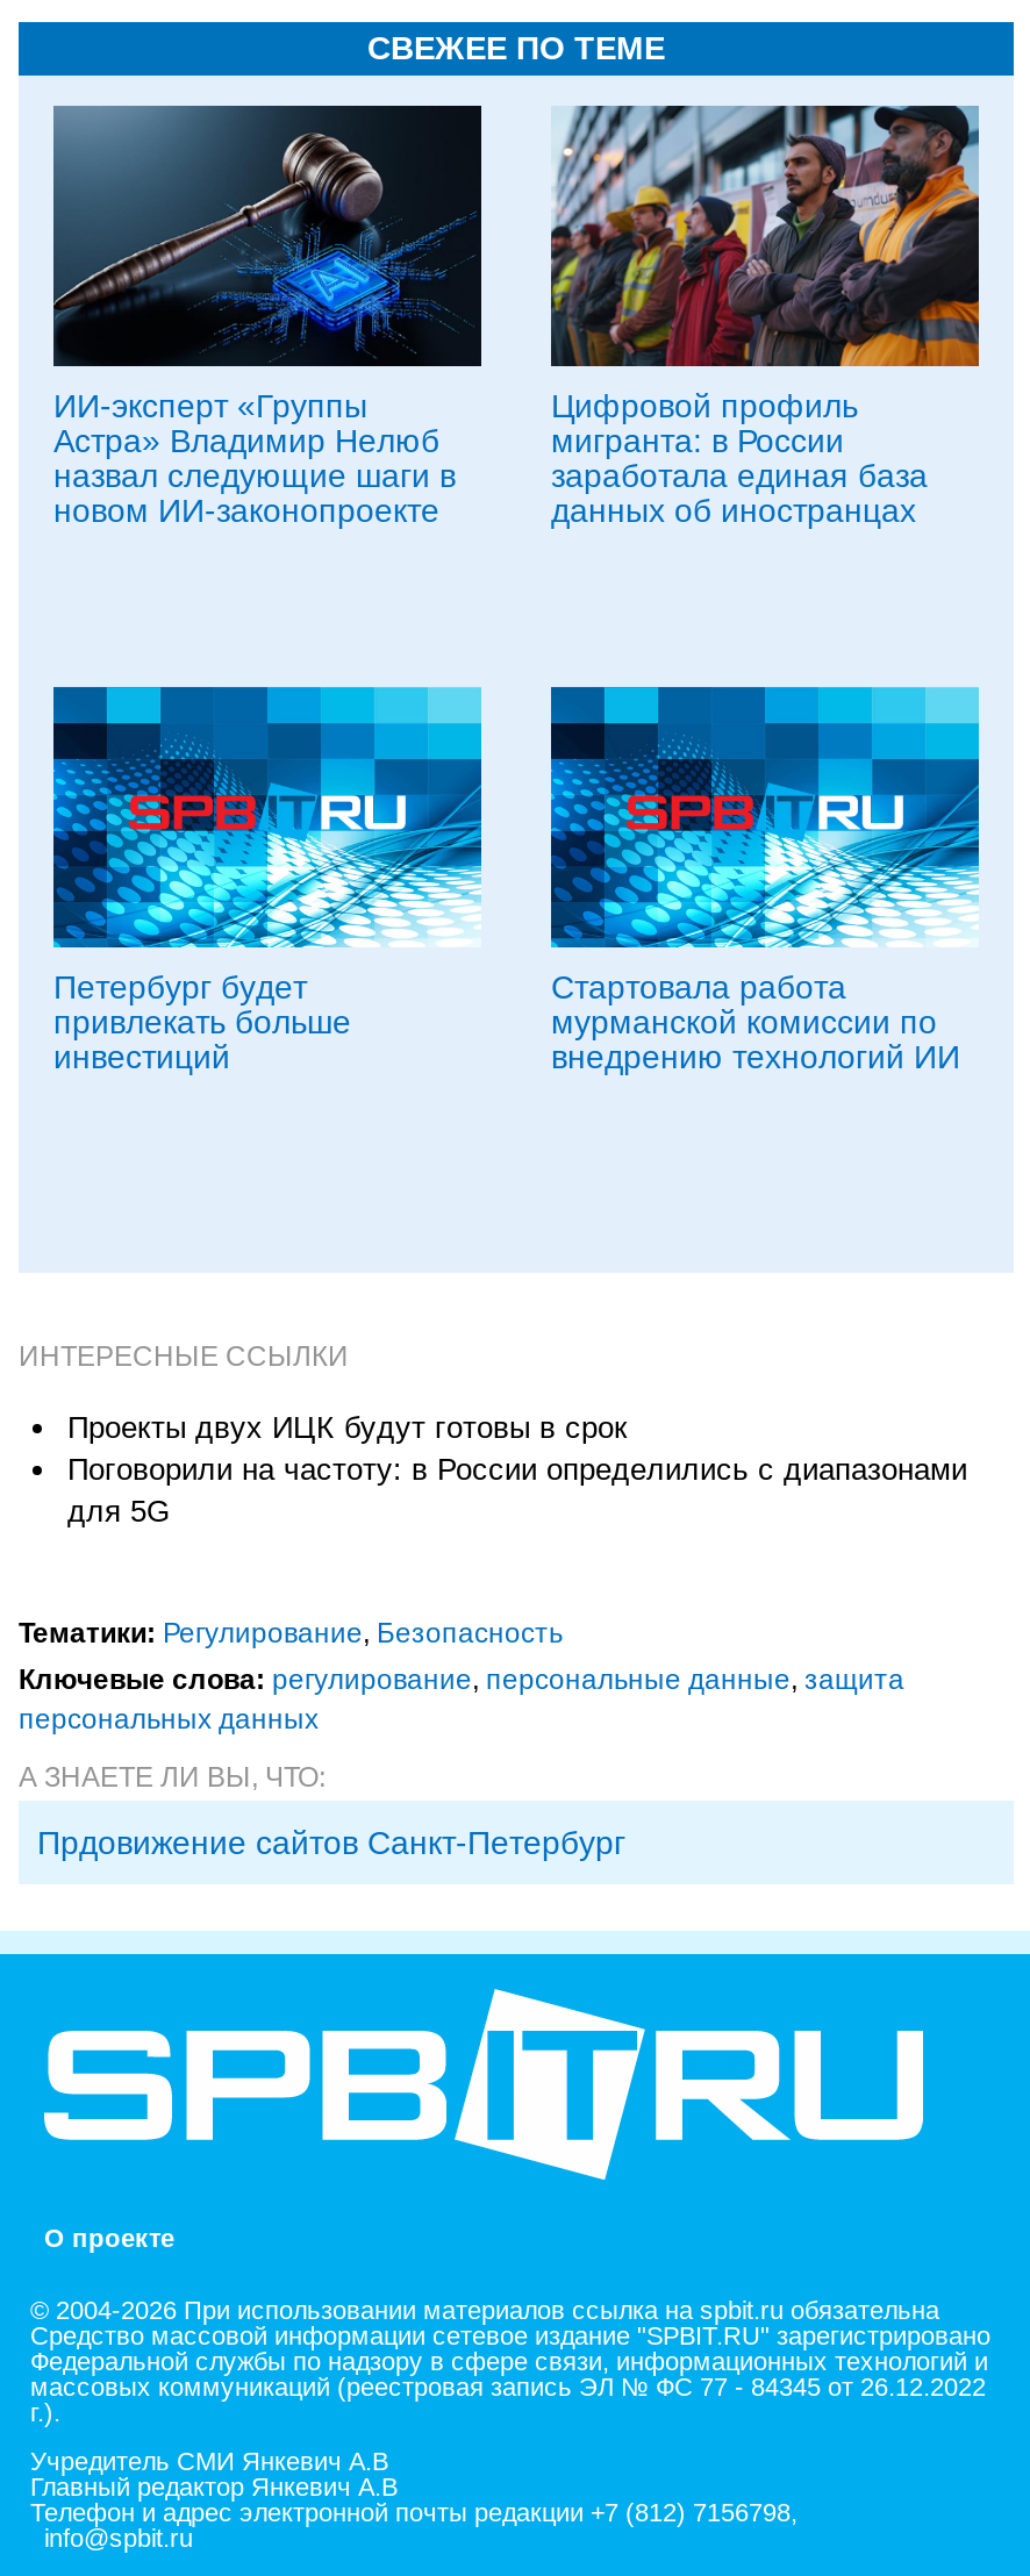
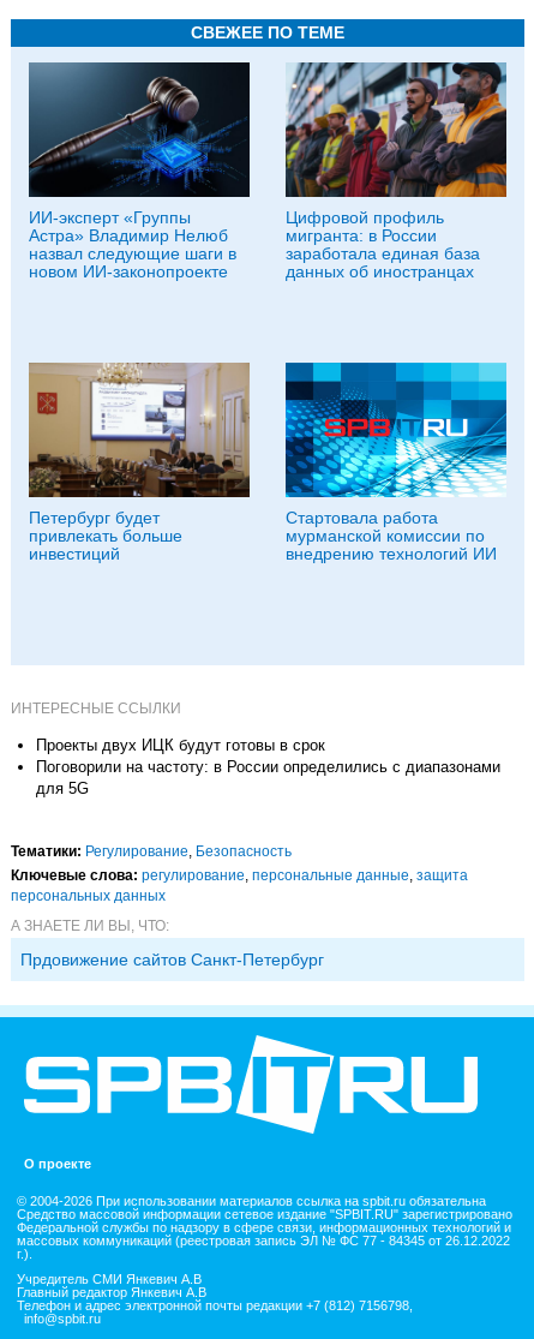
- [image]
+ [image]
